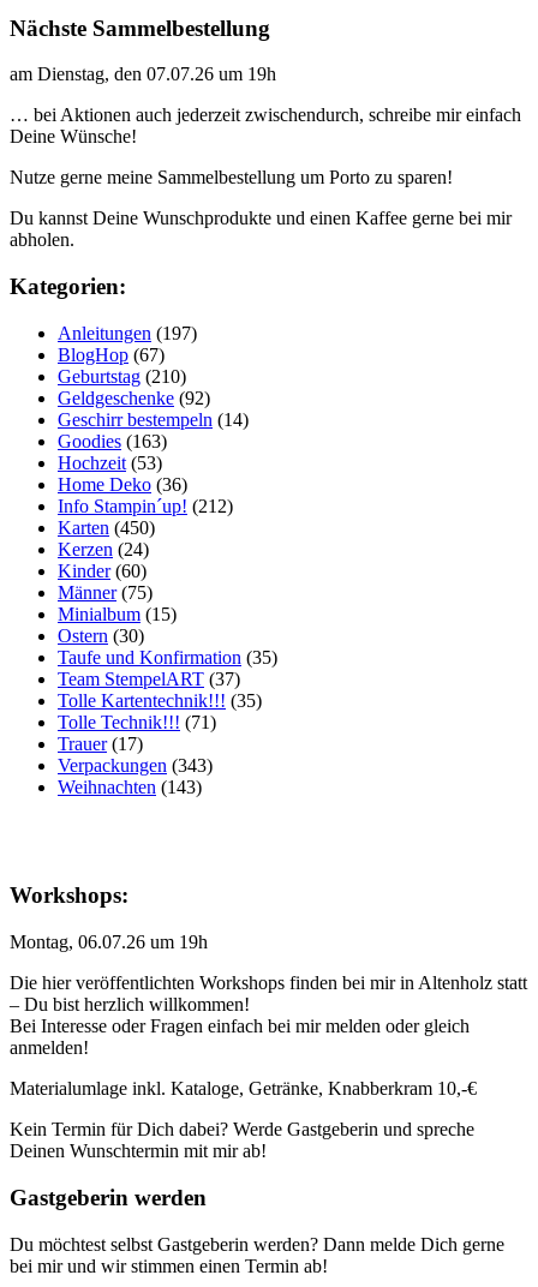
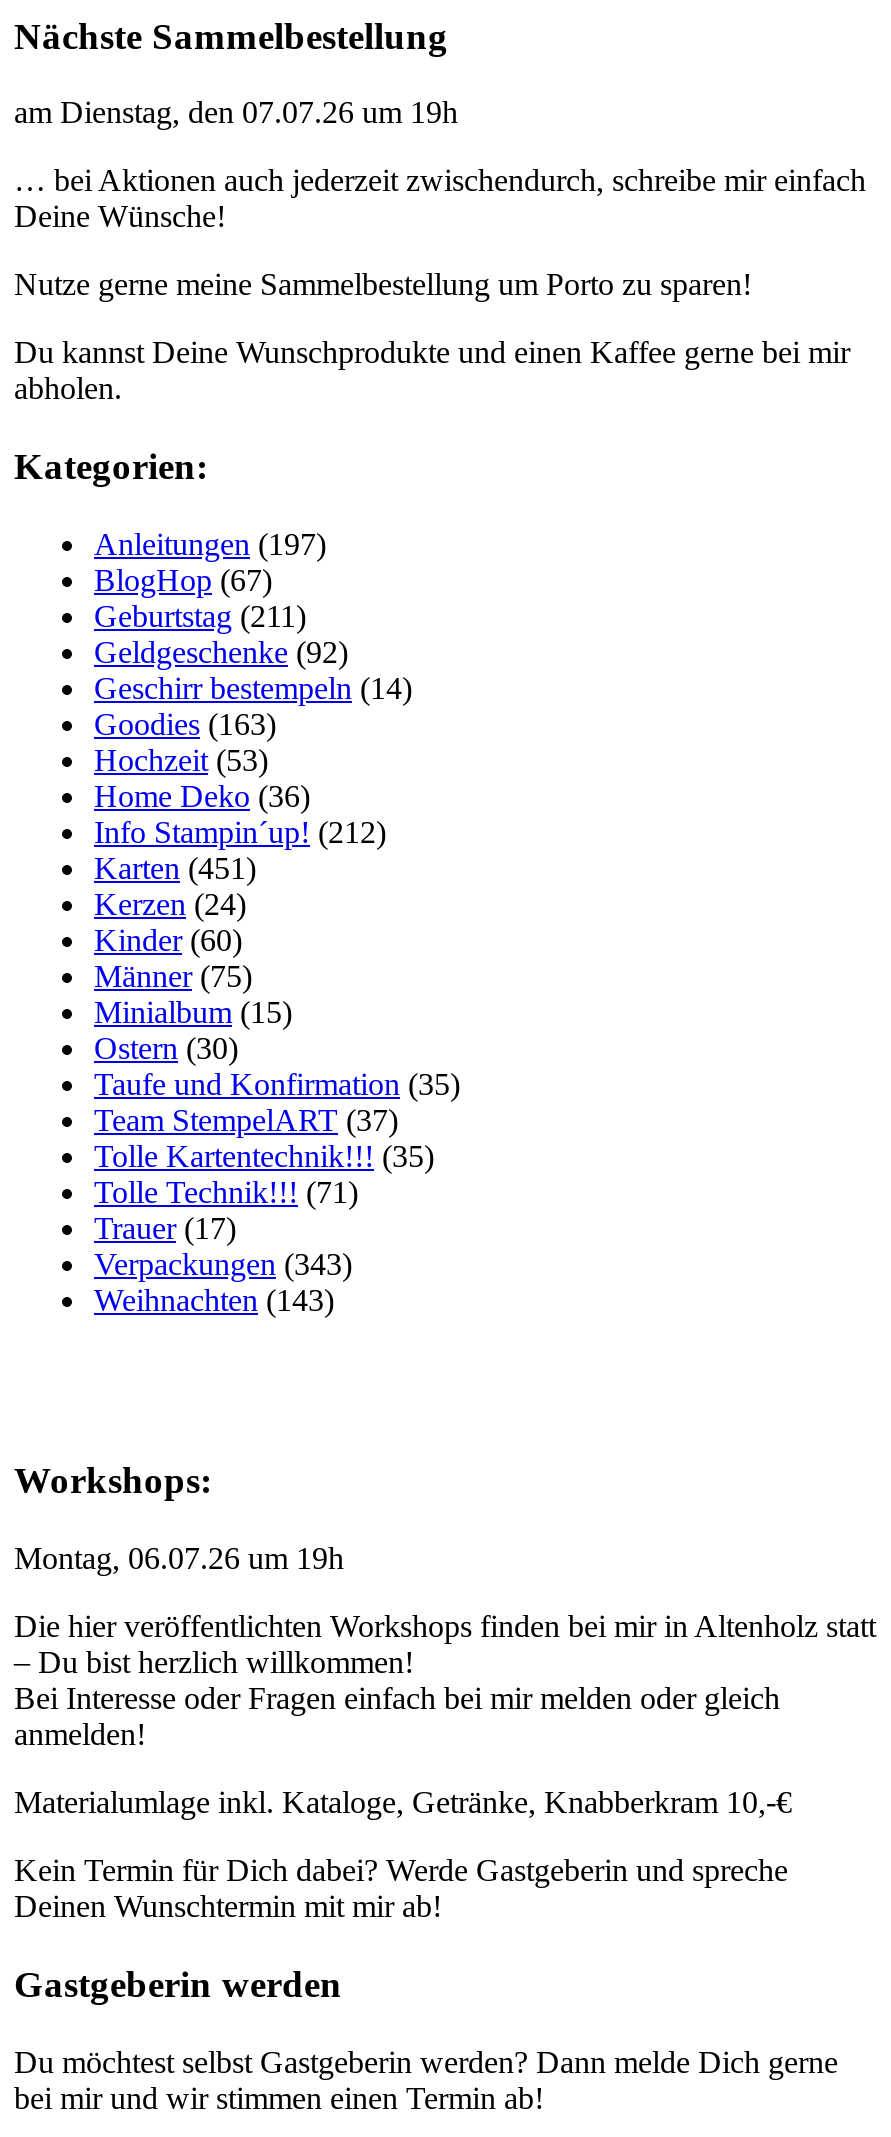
- Geburtstag (210)
+ Geburtstag (211)

- Karten (450)
+ Karten (451)
